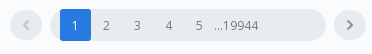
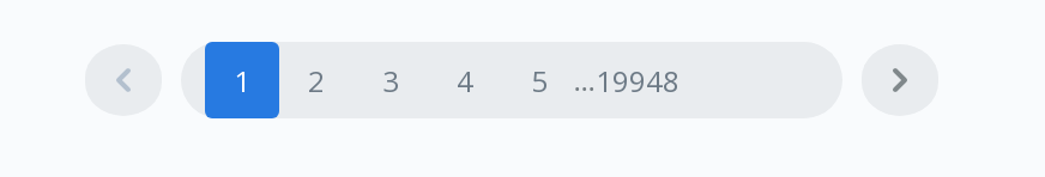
- 1 2 3 4 5 19944
+ 1 2 3 4 5 19948
